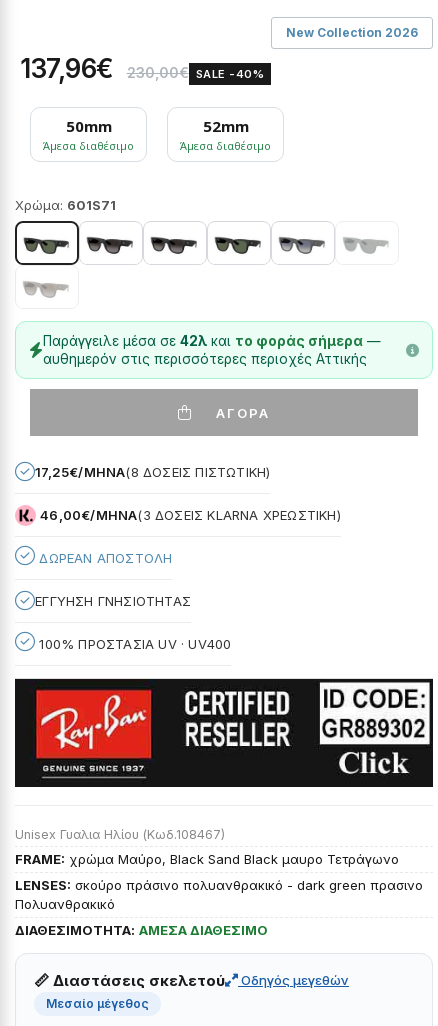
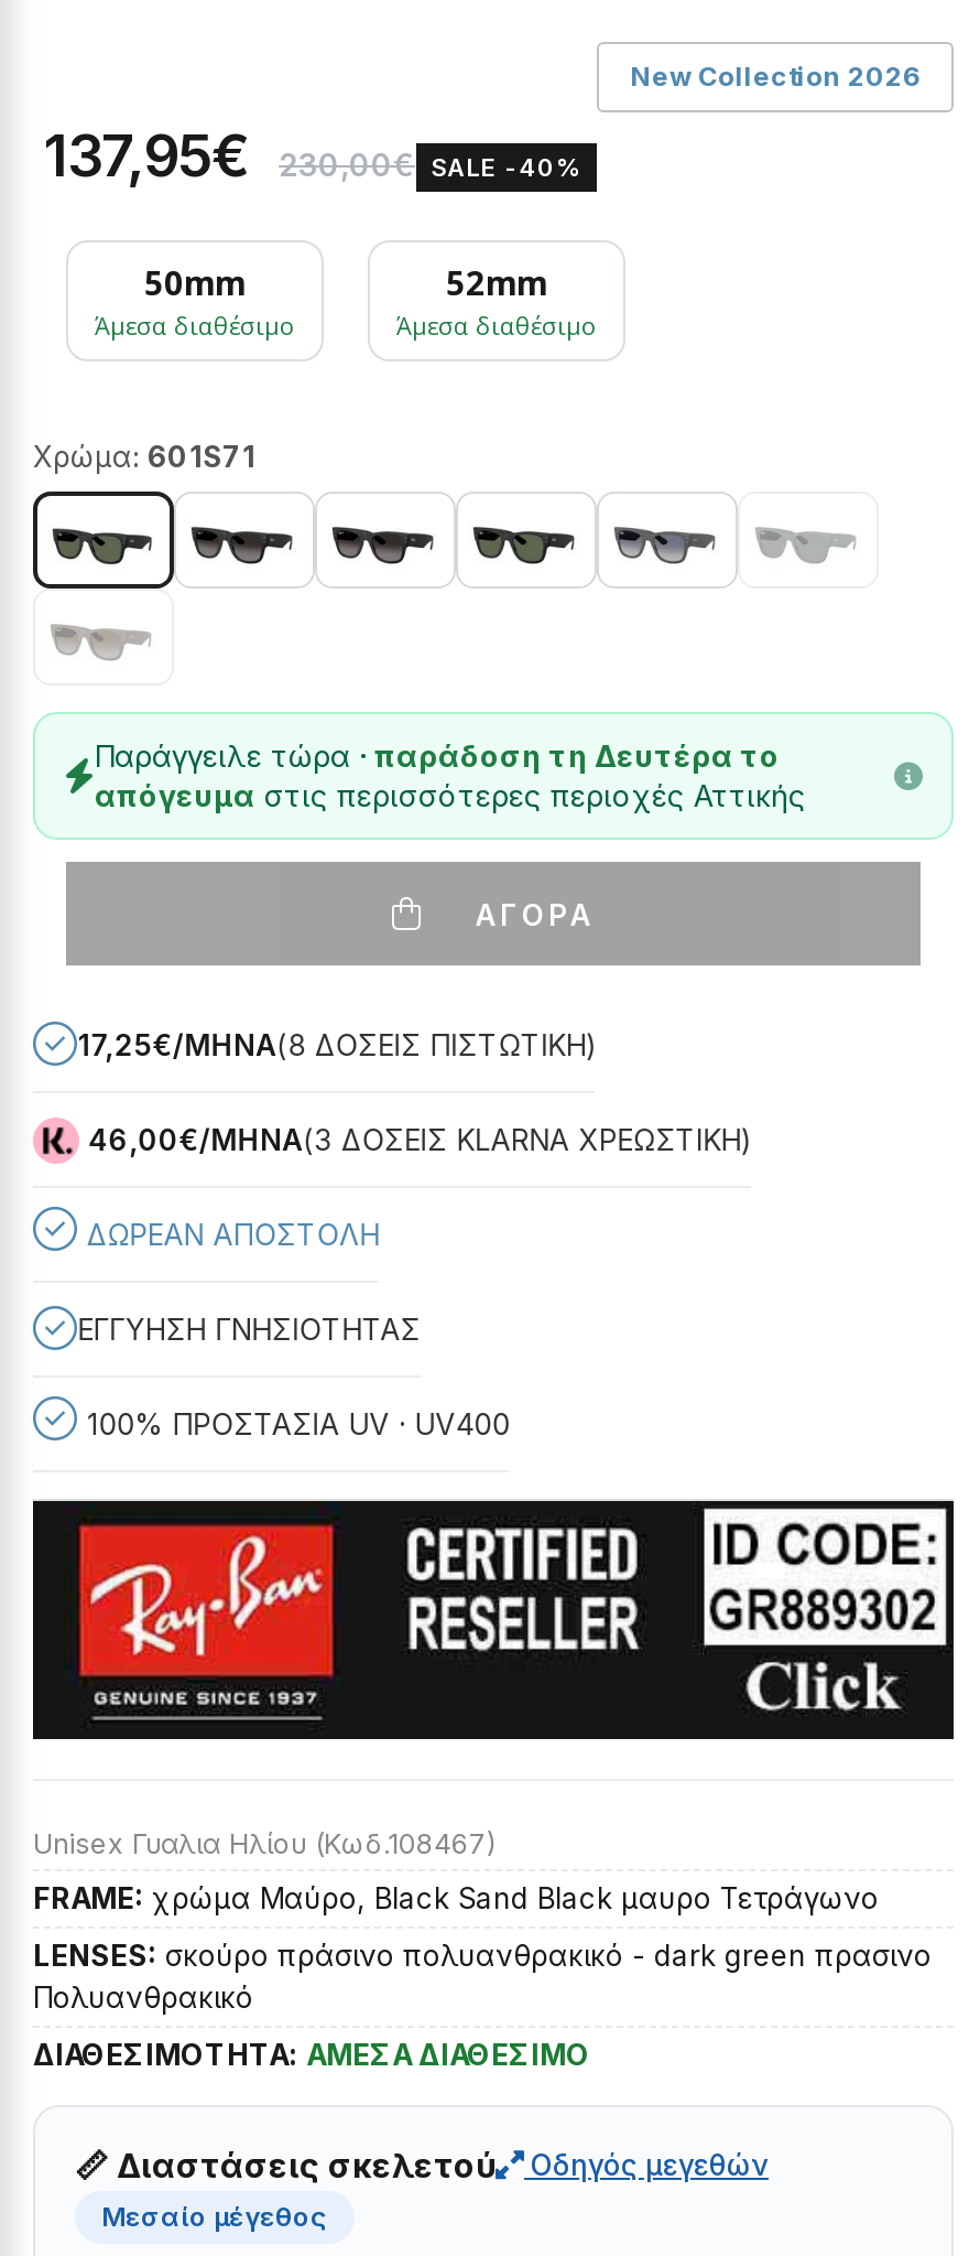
- 137,96€ 230,00€ SALE -40%
+ 137,95€ 230,00€ SALE -40%

- Παράγγειλε μέσα σε 42λ και το φοράς σήμερα —
- αυθημερόν στις περισσότερες περιοχές Αττικής
+ Παράγγειλε τώρα · παράδοση τη Δευτέρα το
+ απόγευμα στις περισσότερες περιοχές Αττικής
